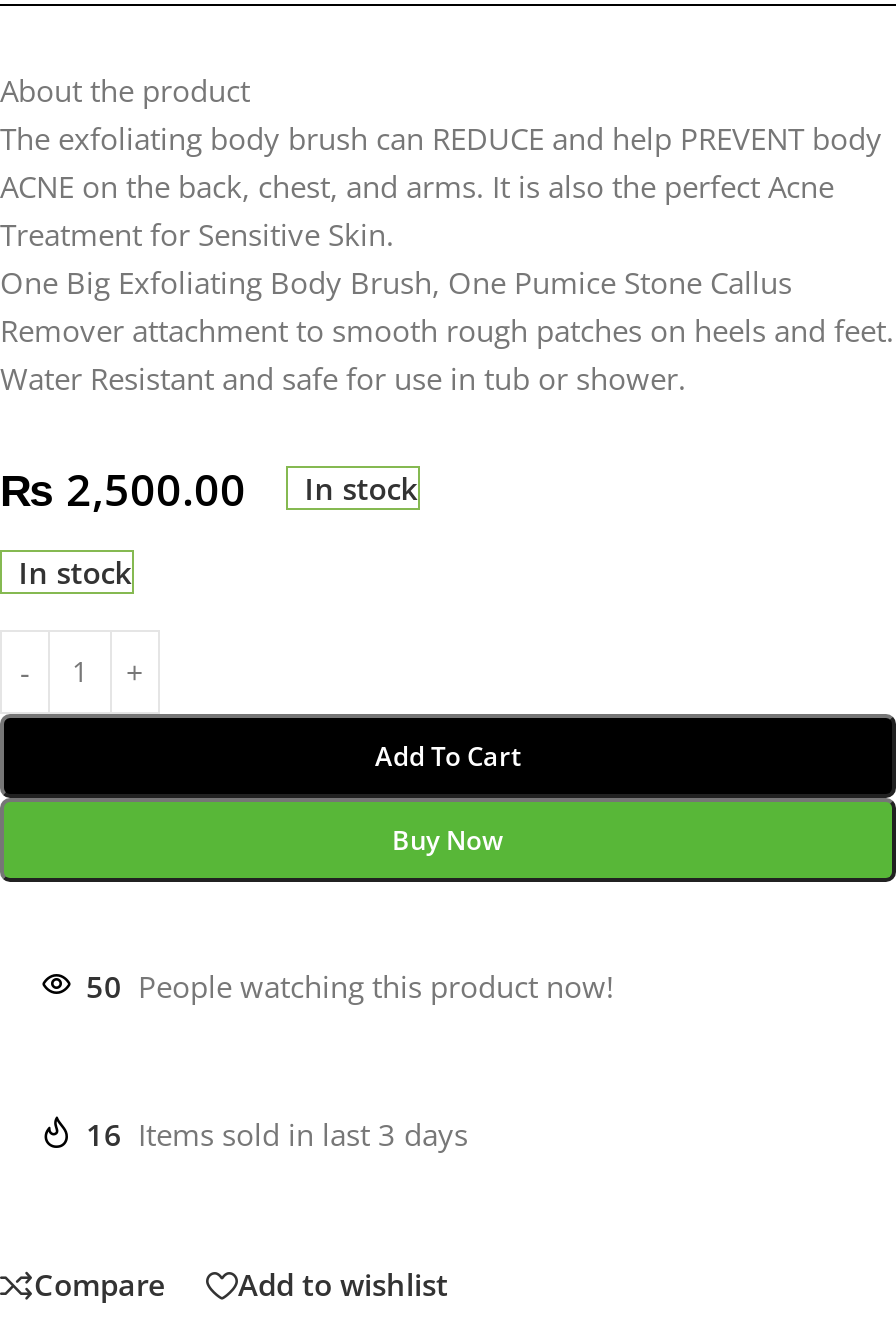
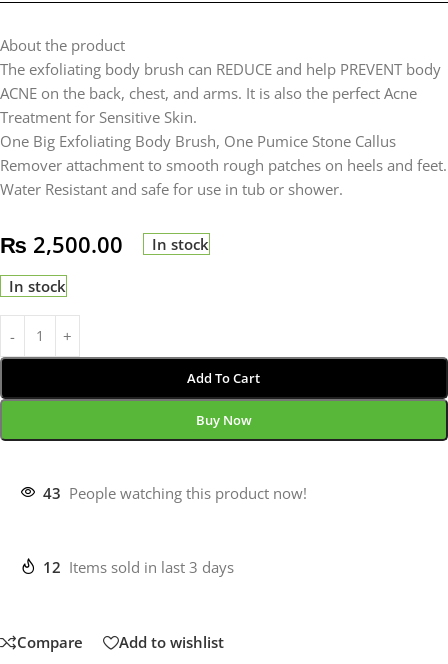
- 50 People watching this product now!
+ 43 People watching this product now!

- 16 Items sold in last 3 days
+ 12 Items sold in last 3 days
